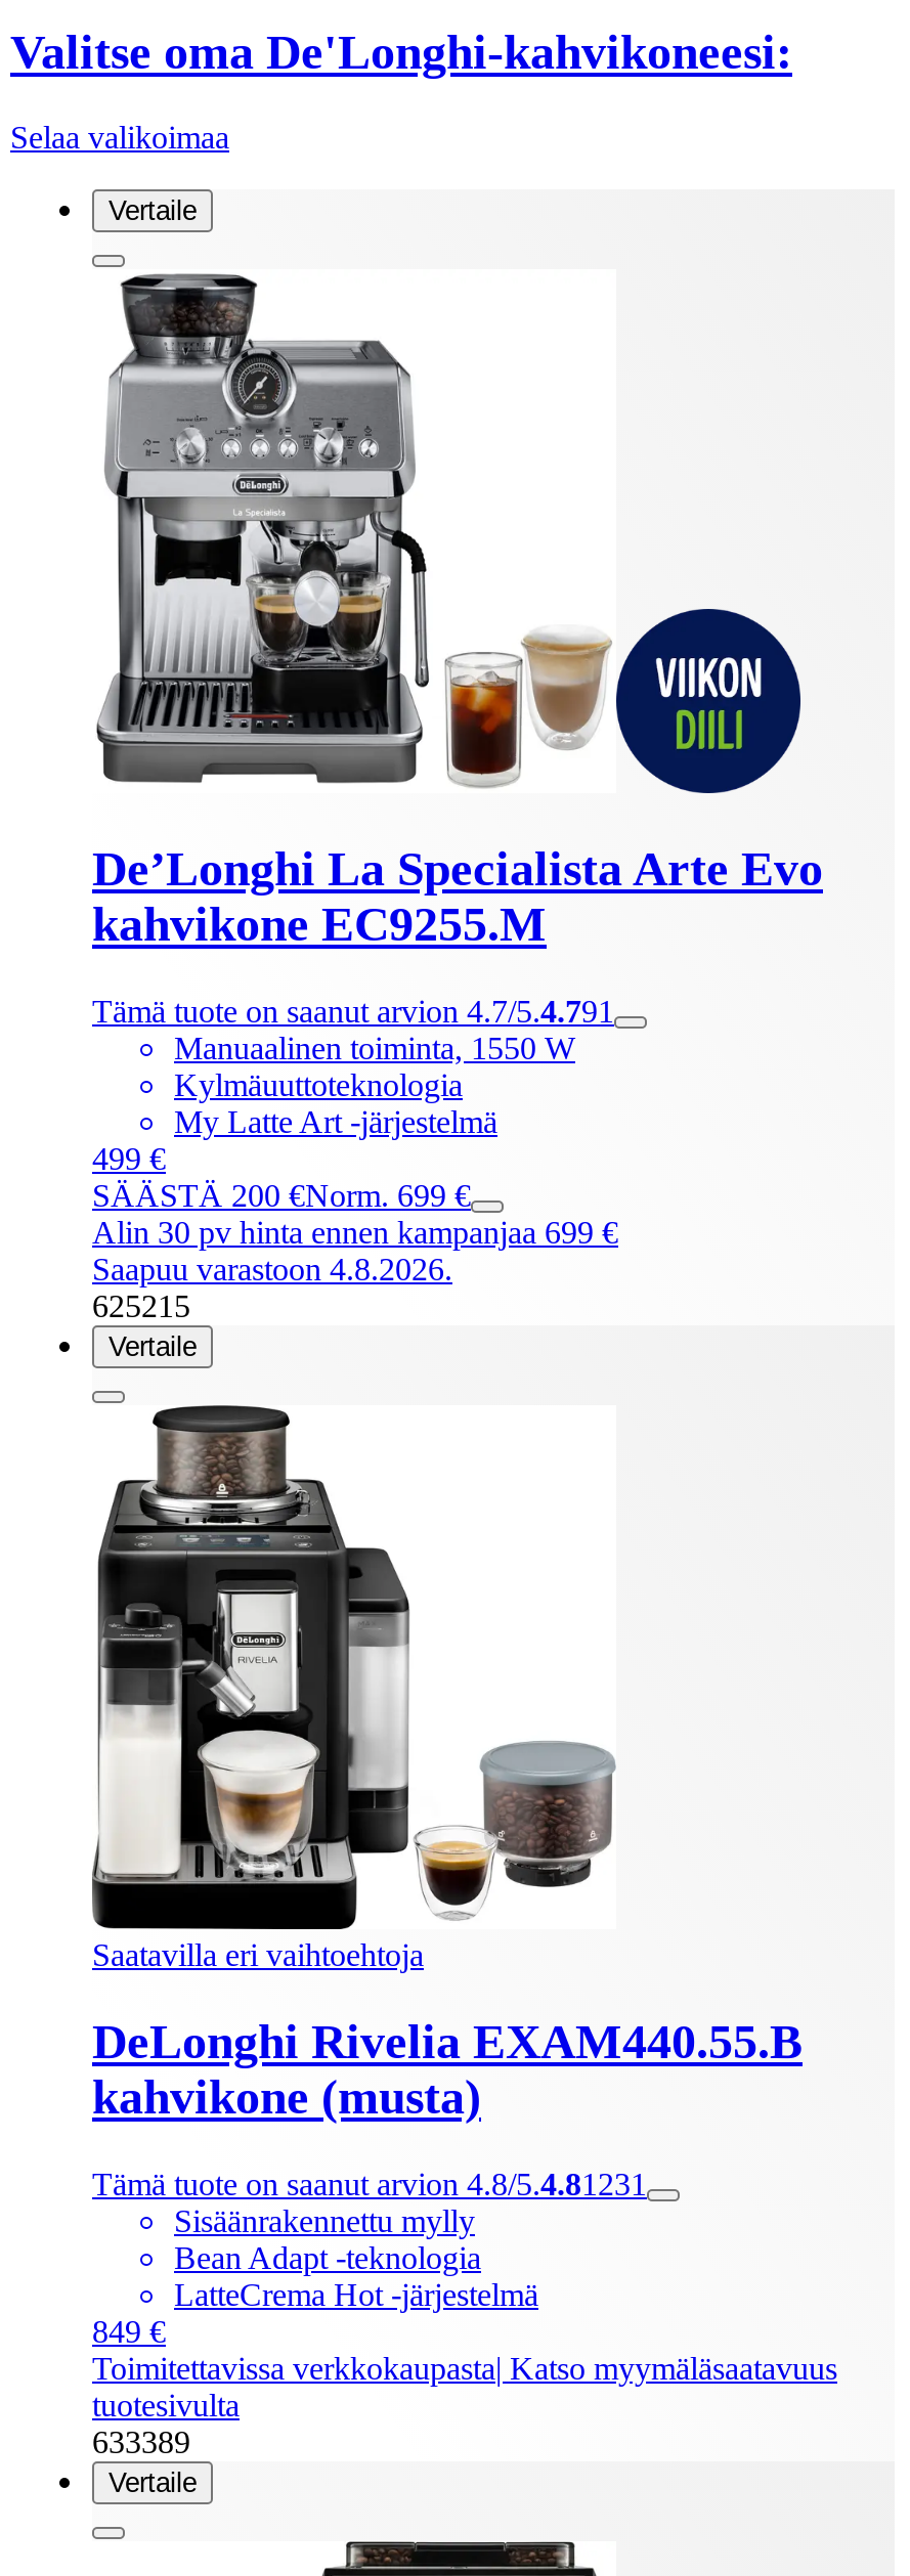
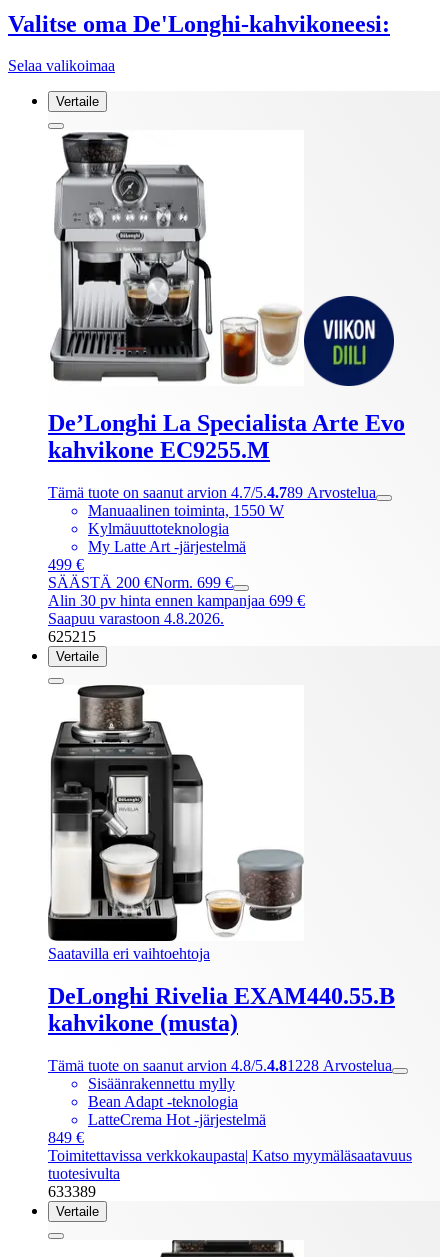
- Tämä tuote on saanut arvion 4.7/5.4.791
+ Tämä tuote on saanut arvion 4.7/5.4.789 Arvostelua

- Tämä tuote on saanut arvion 4.8/5.4.81231
+ Tämä tuote on saanut arvion 4.8/5.4.81228 Arvostelua
